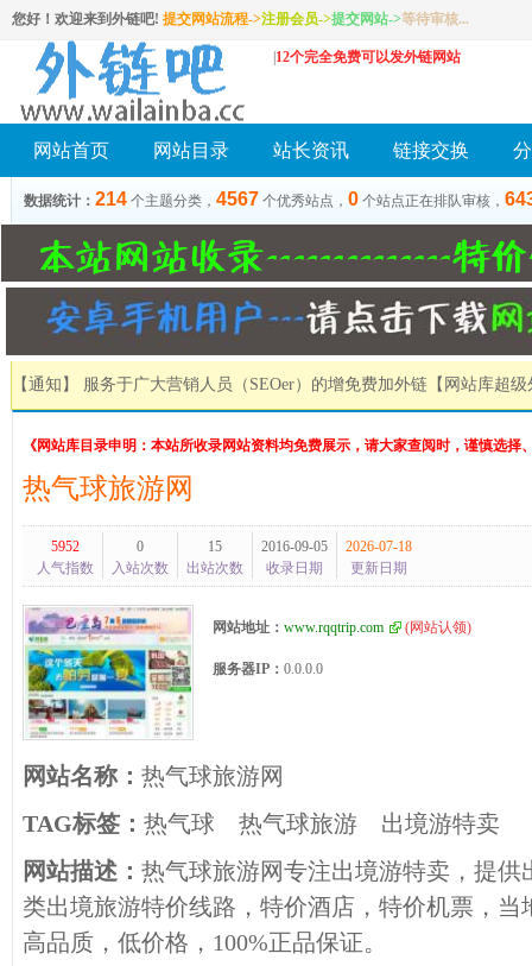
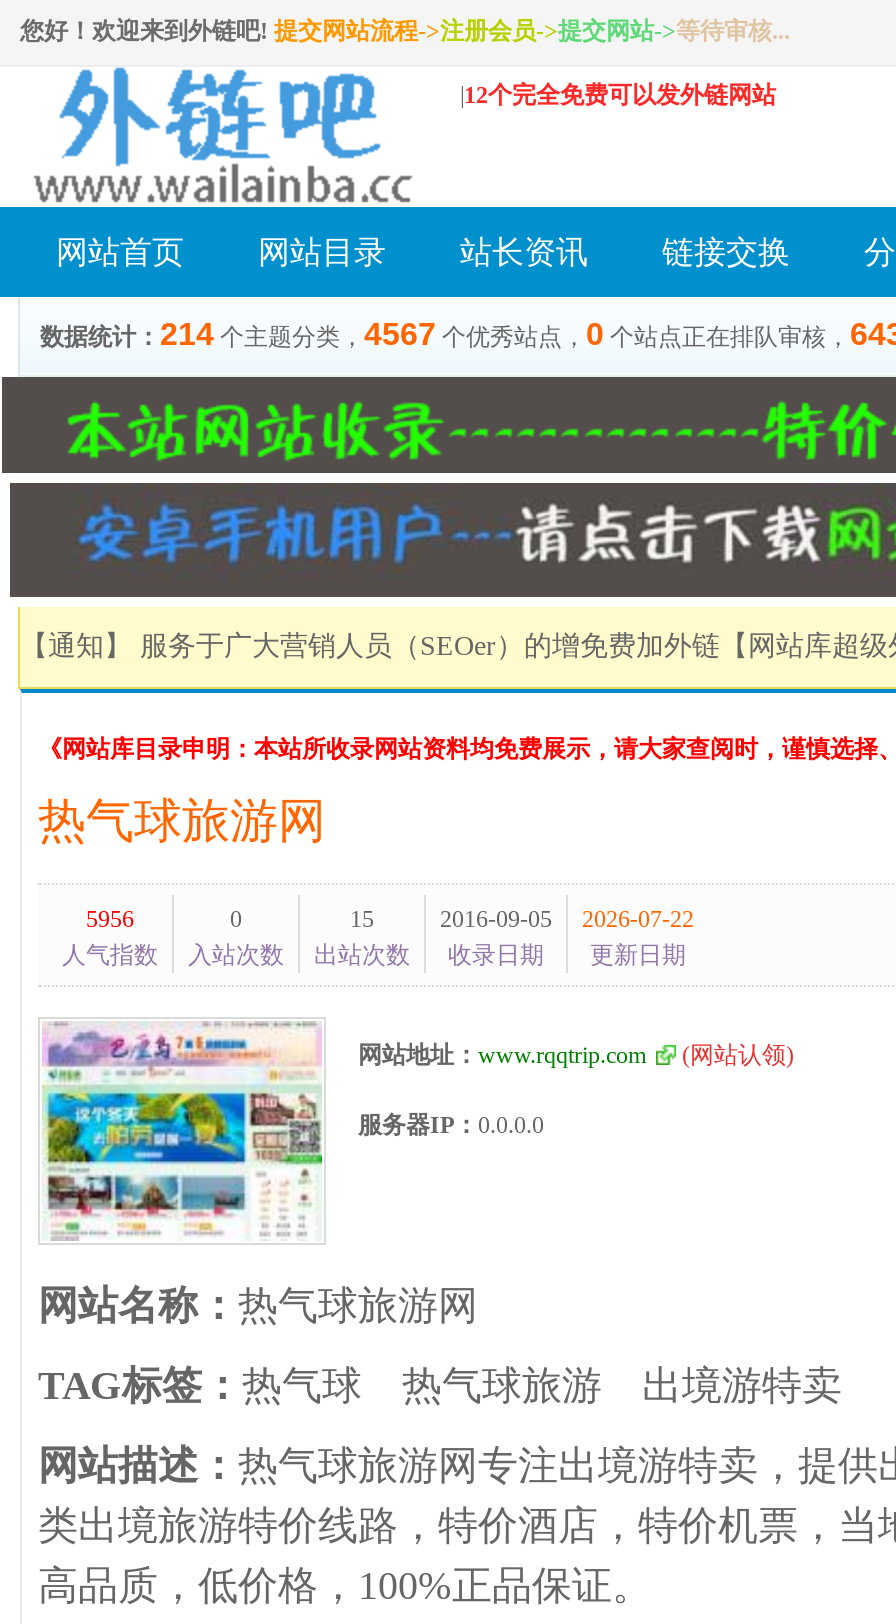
- 5952
+ 5956

- 2016-09-05 2026-07-18
+ 2016-09-05 2026-07-22
